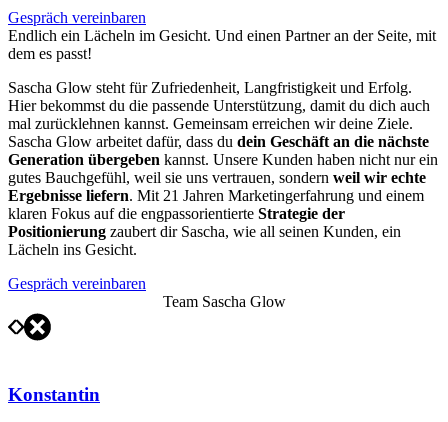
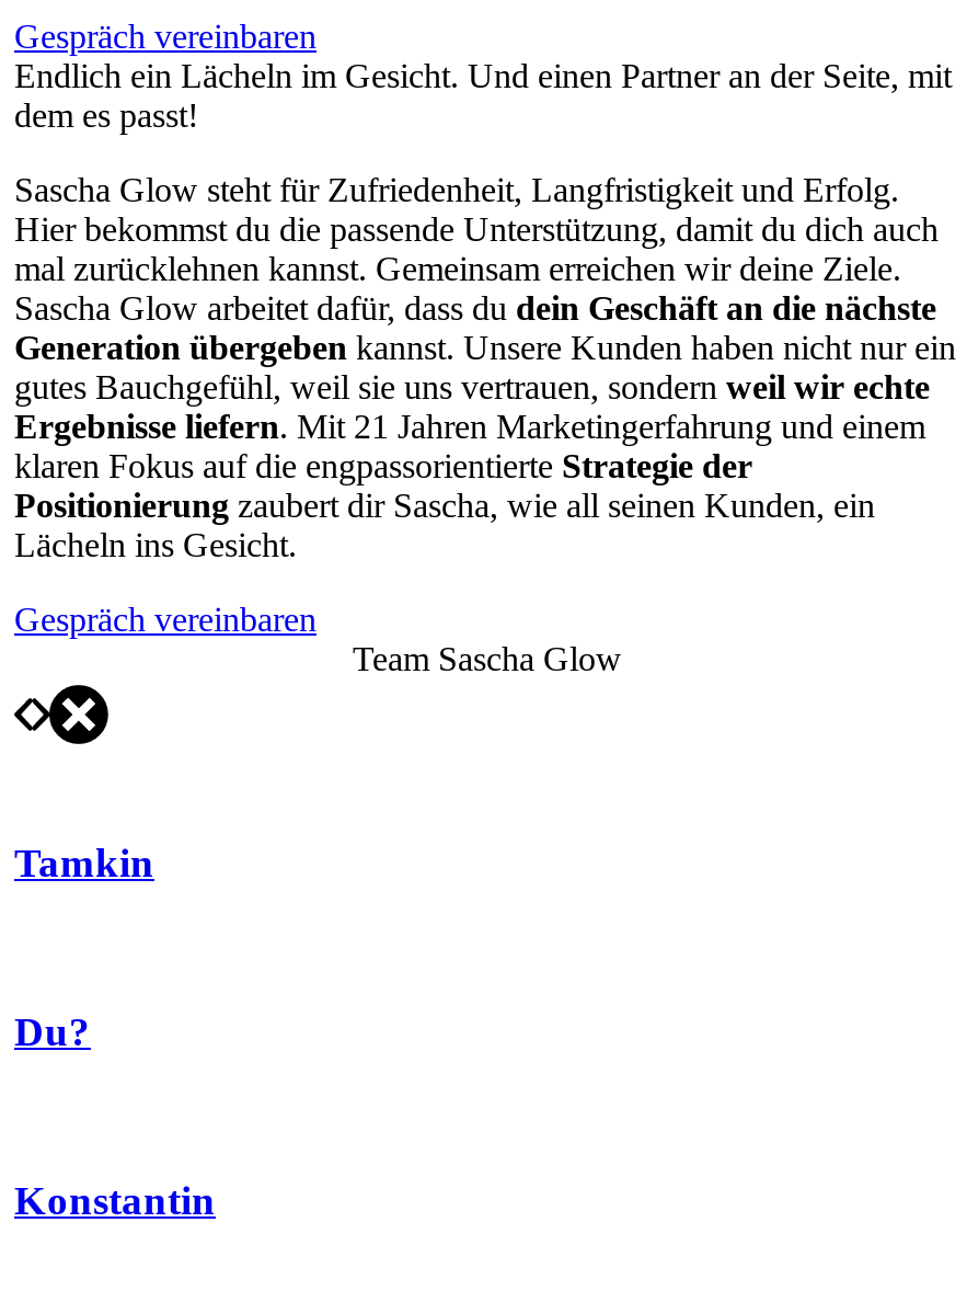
+ Tamkin

+ Du?
